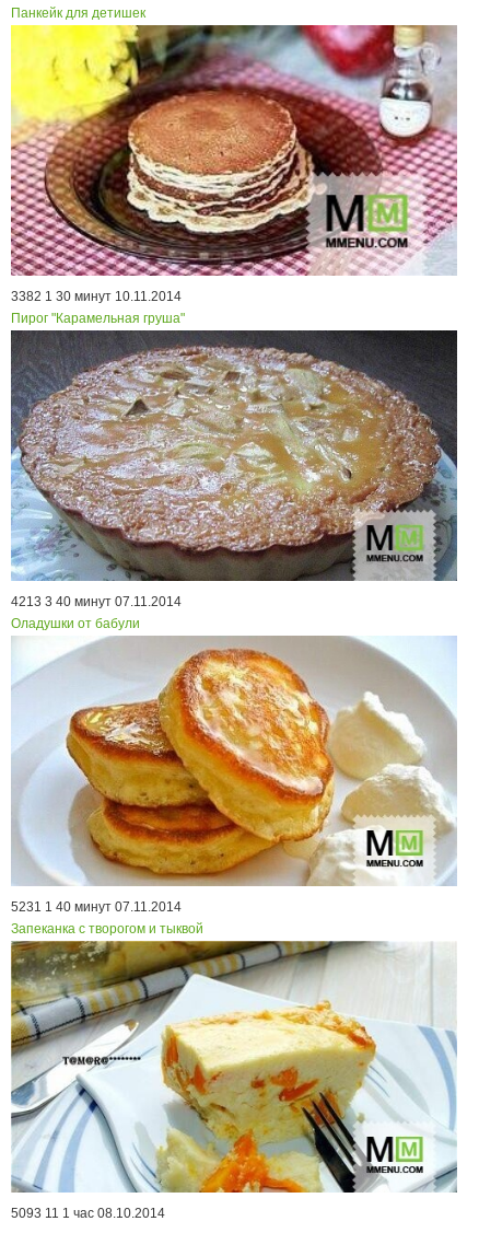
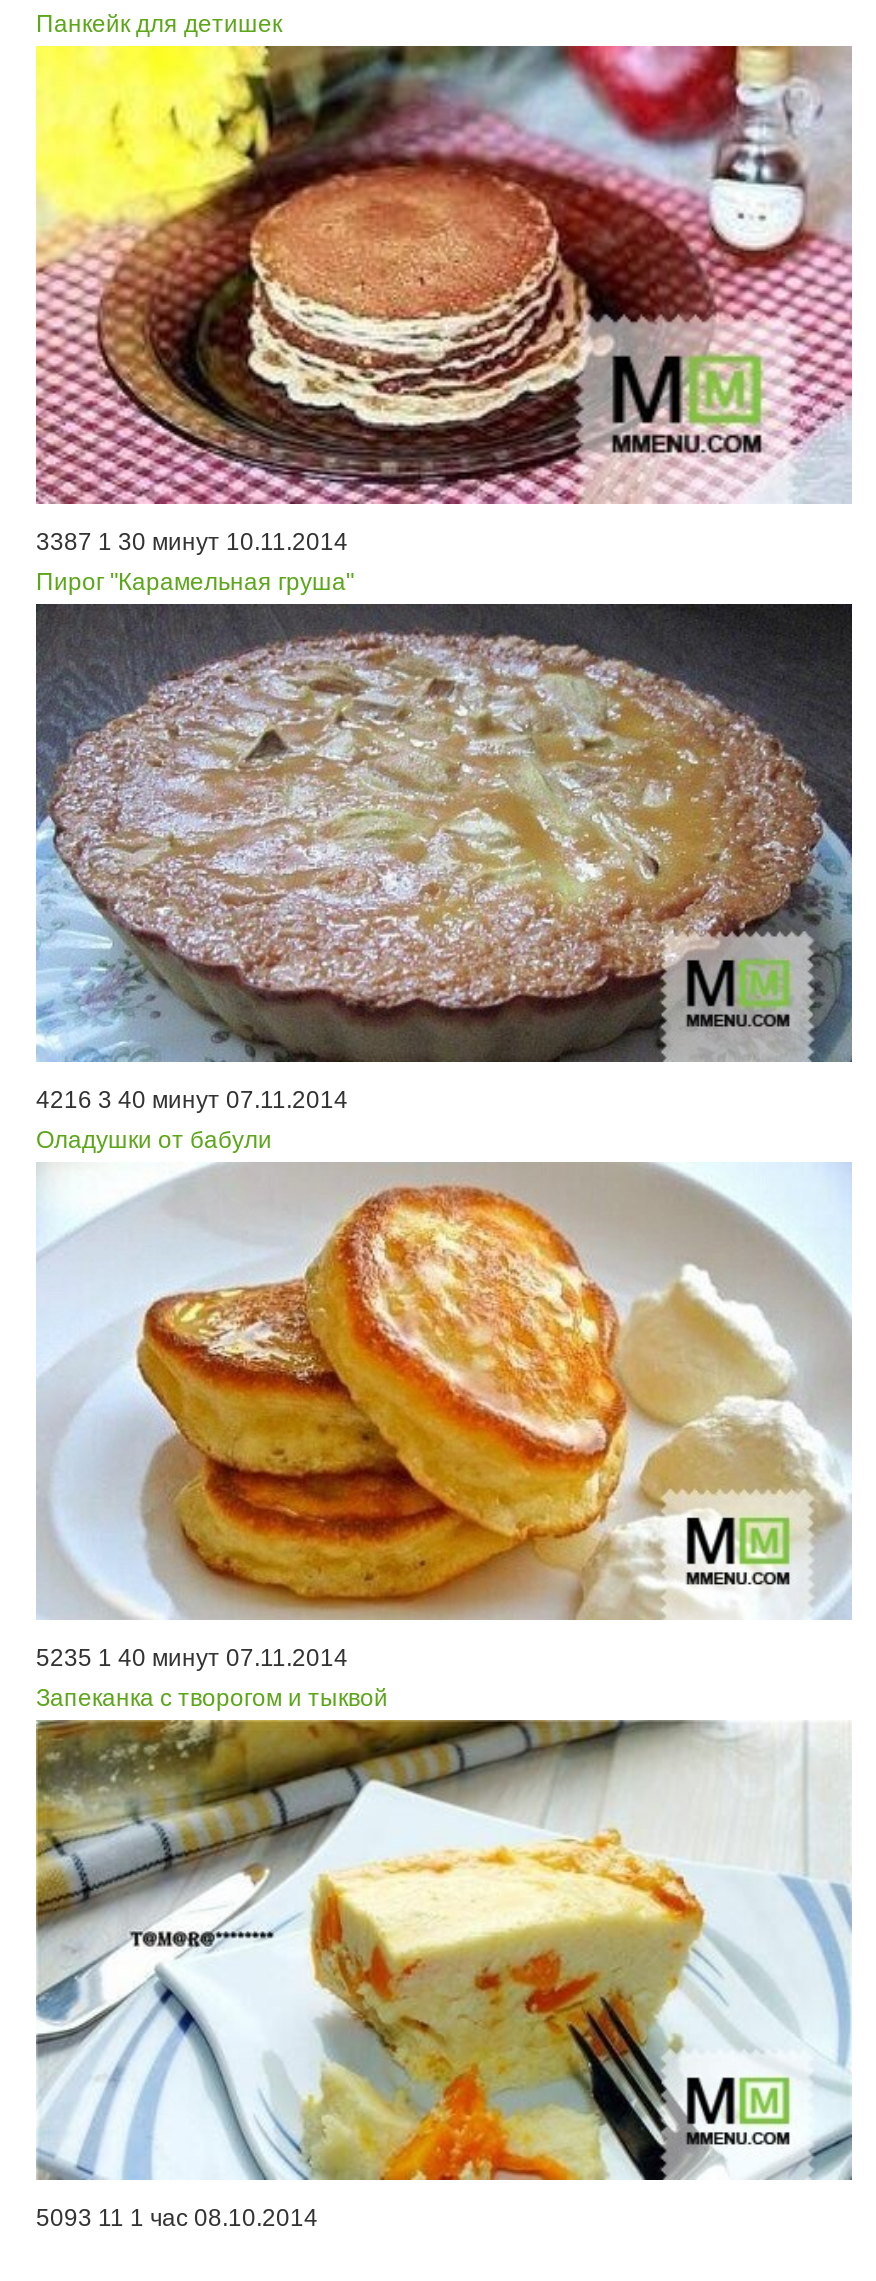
- 3382 1 30 минут 10.11.2014
+ 3387 1 30 минут 10.11.2014

- 4213 3 40 минут 07.11.2014
+ 4216 3 40 минут 07.11.2014

- 5231 1 40 минут 07.11.2014
+ 5235 1 40 минут 07.11.2014
